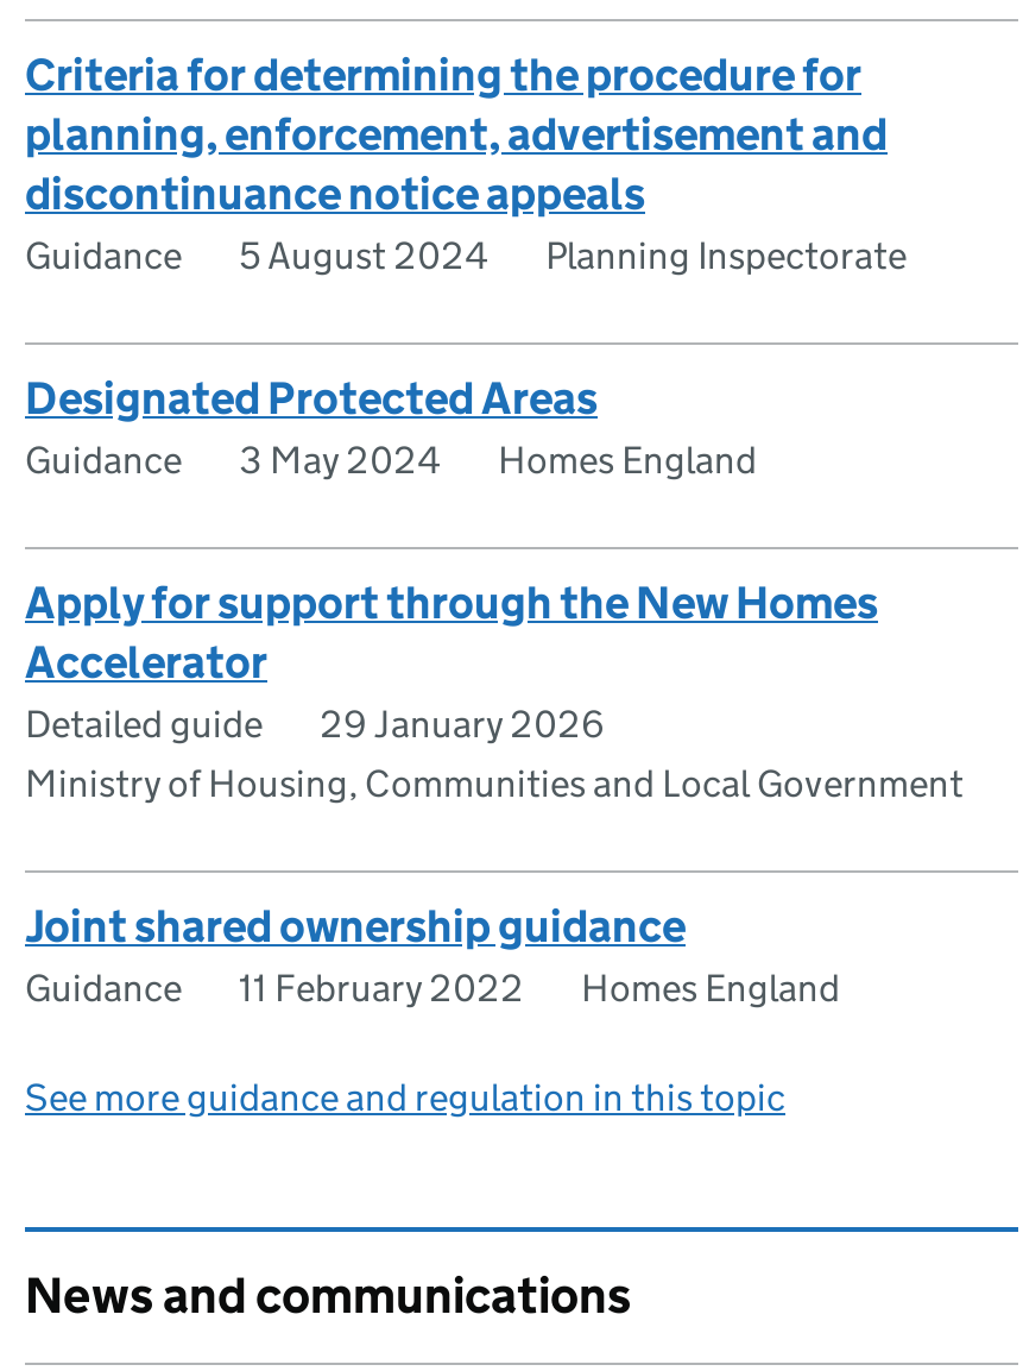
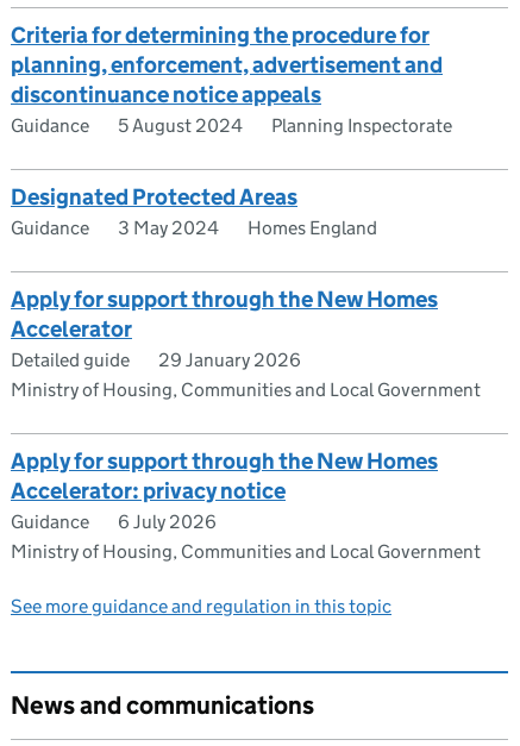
- Joint shared ownership guidance
+ Apply for support through the New Homes
+ Accelerator: privacy notice

- 11 February 2022
- Homes England
+ 6 July 2026
+ Ministry of Housing, Communities and Local Government
